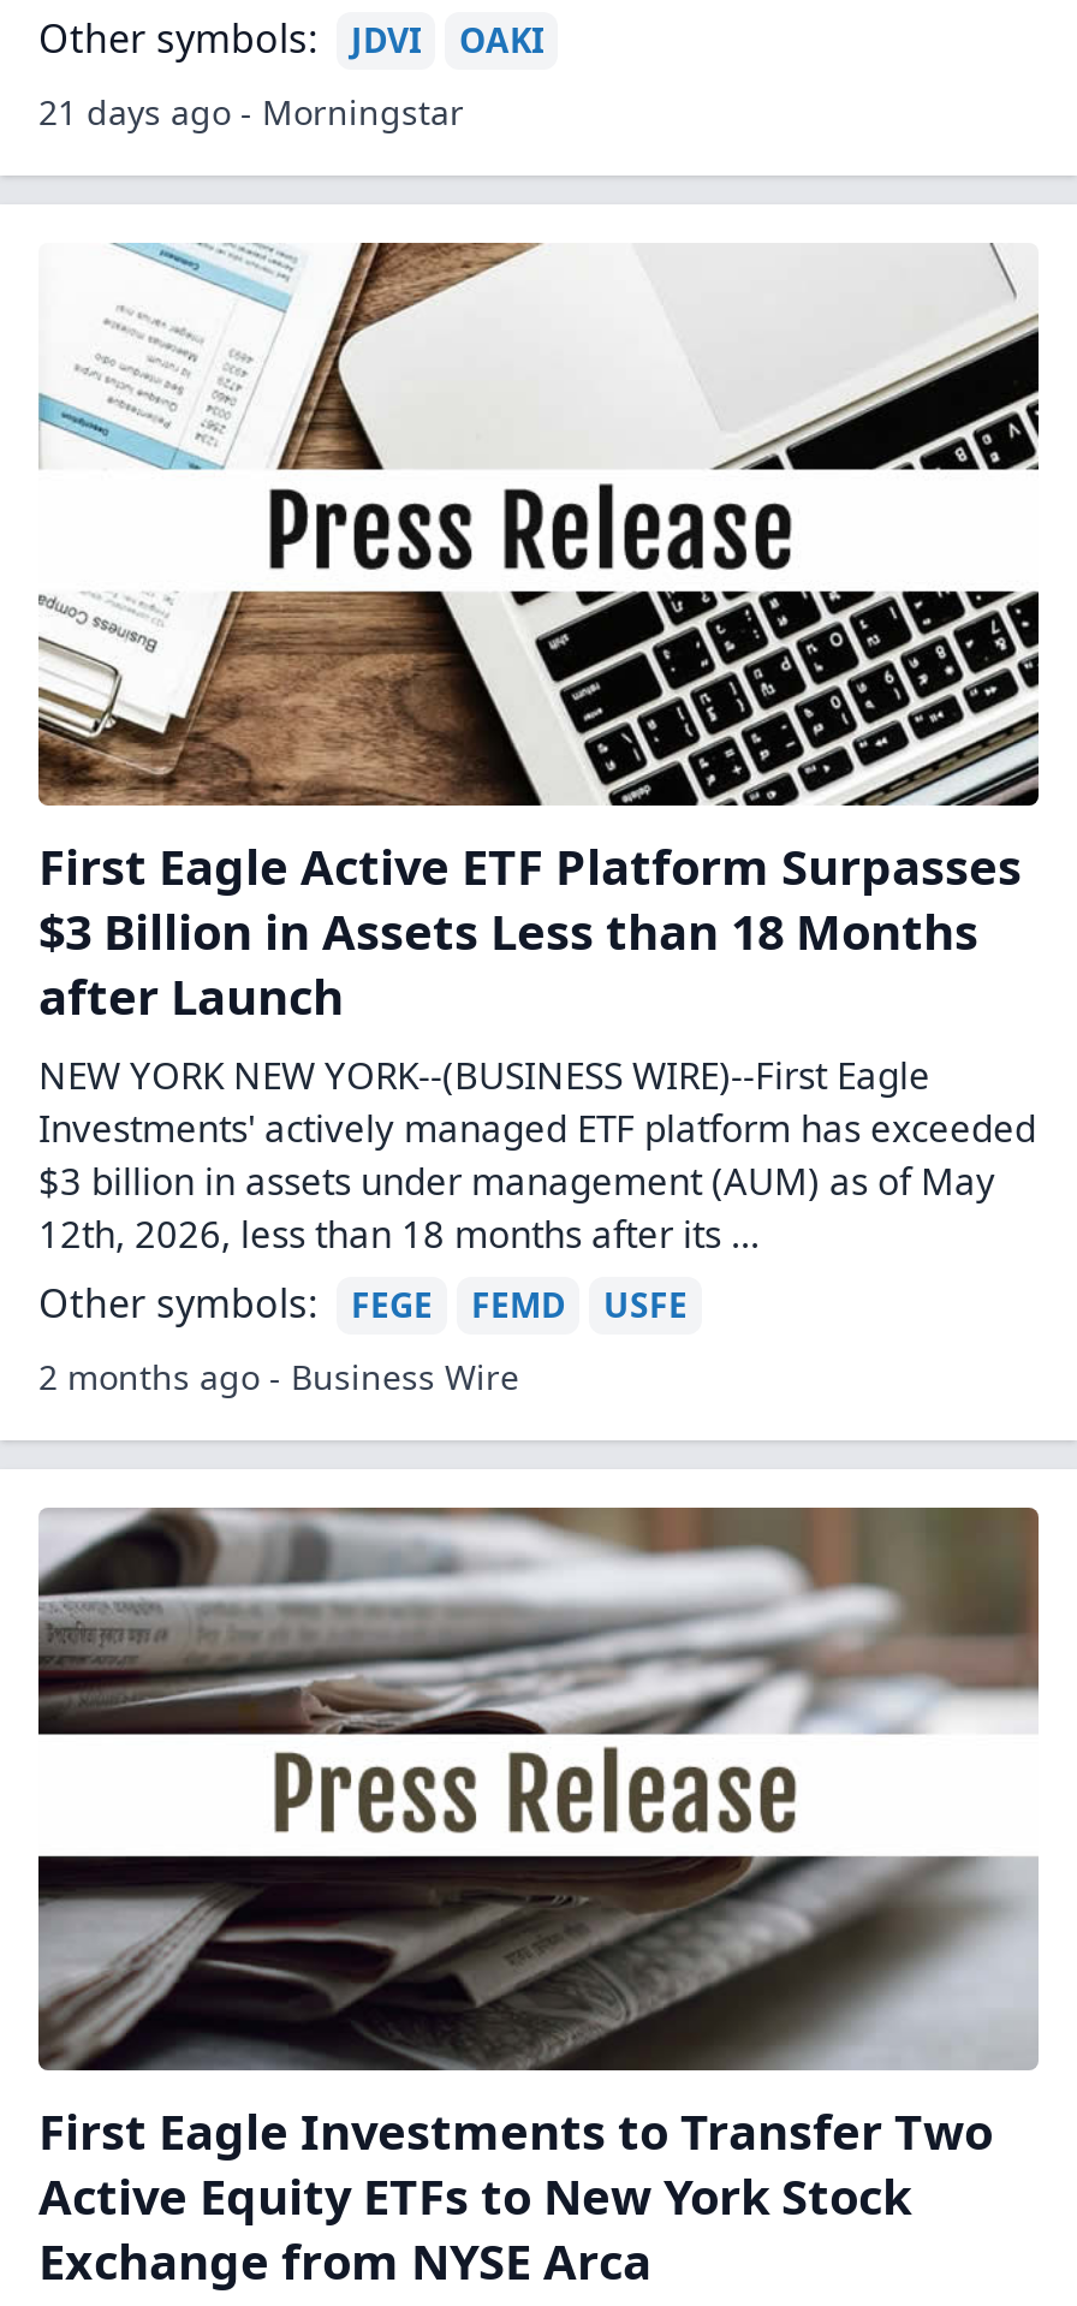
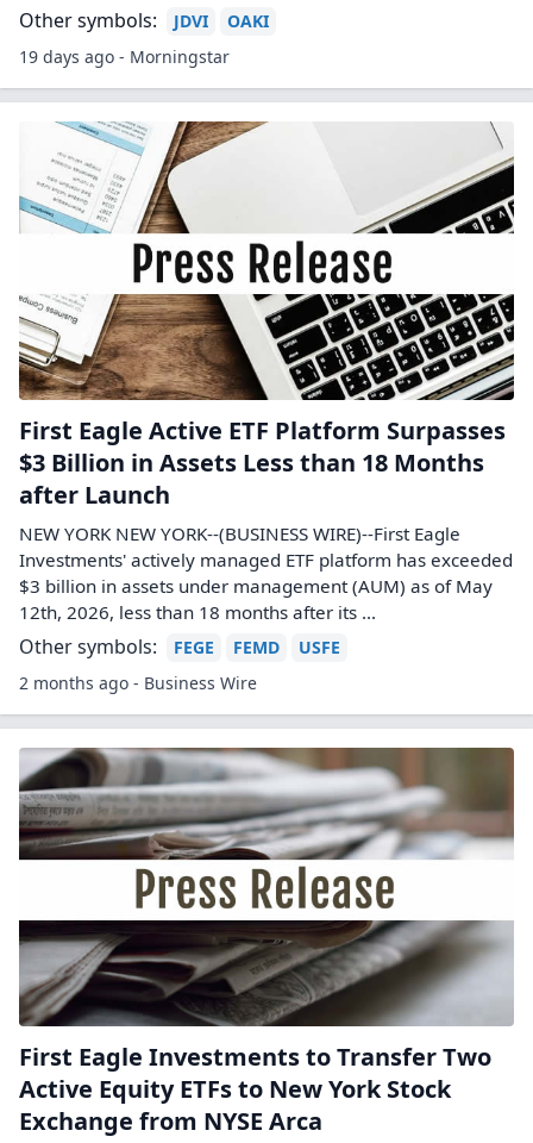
- 21 days ago - Morningstar
+ 19 days ago - Morningstar
